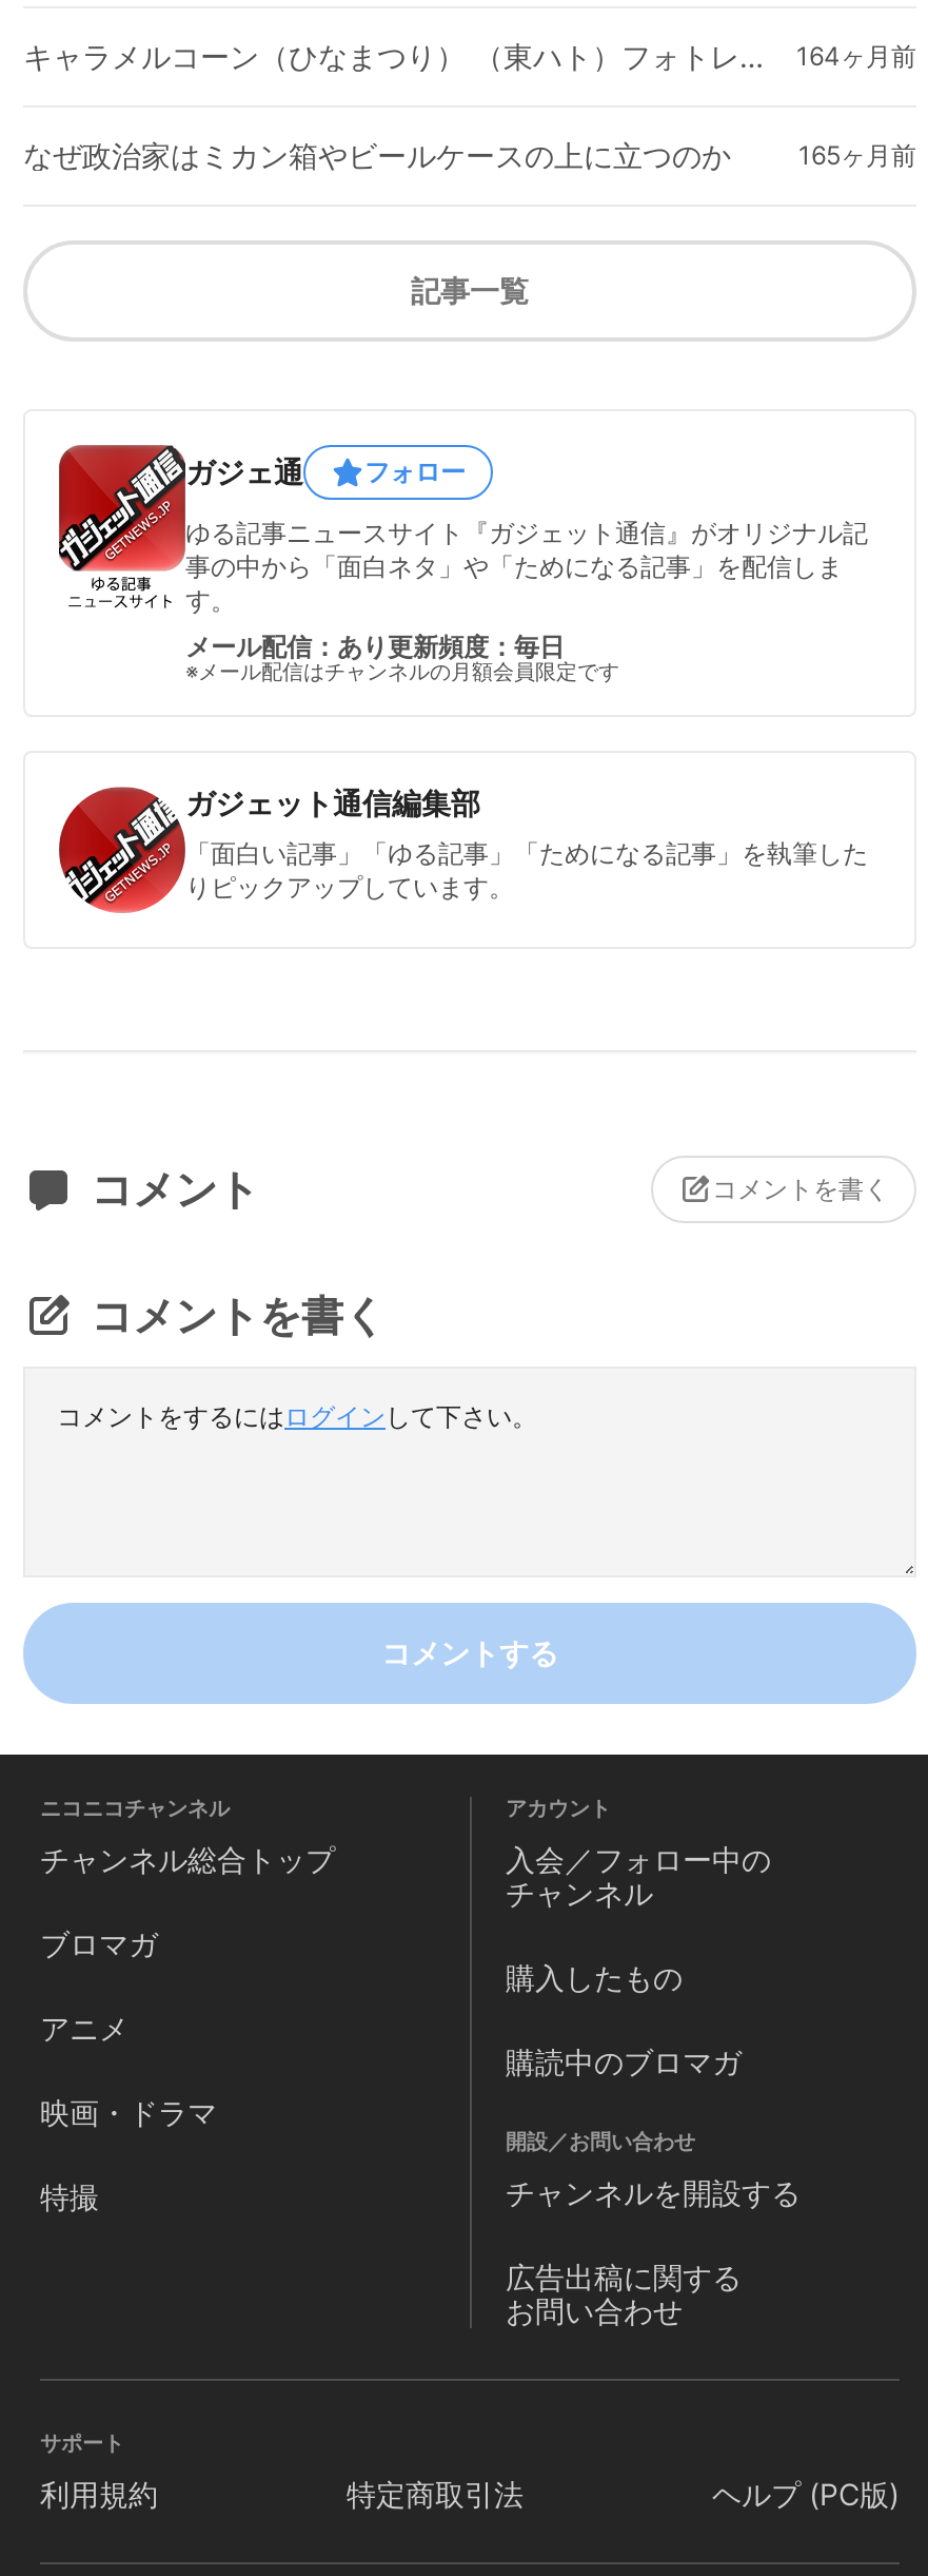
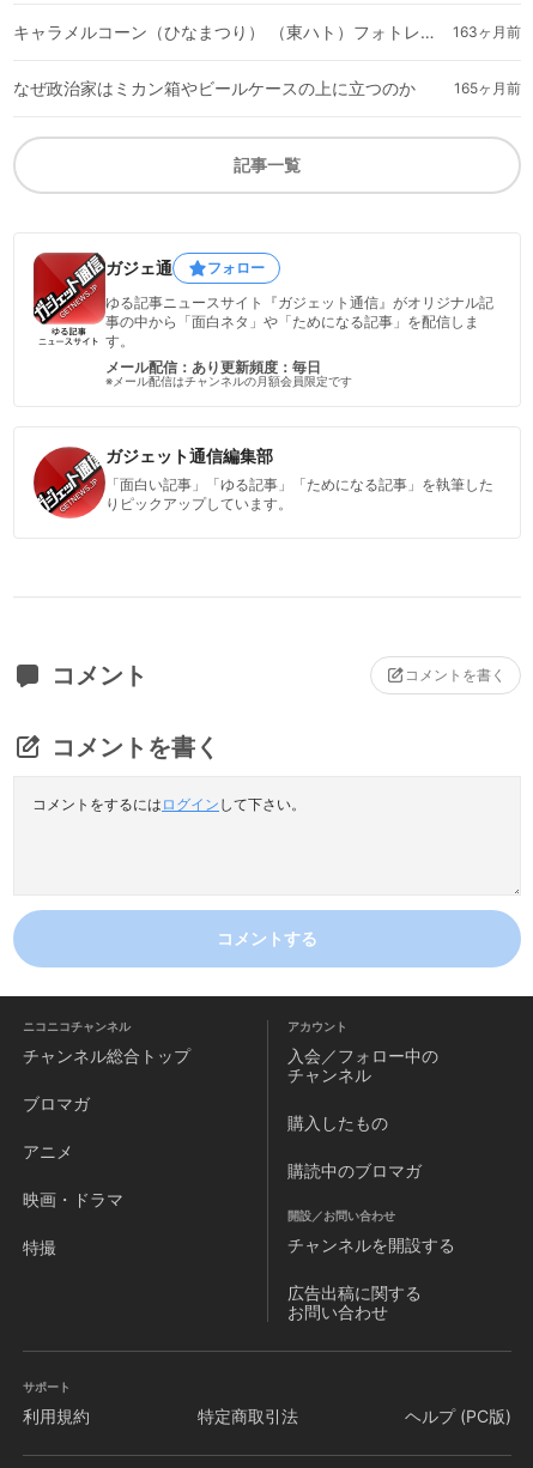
- 164ヶ月前
+ 163ヶ月前
